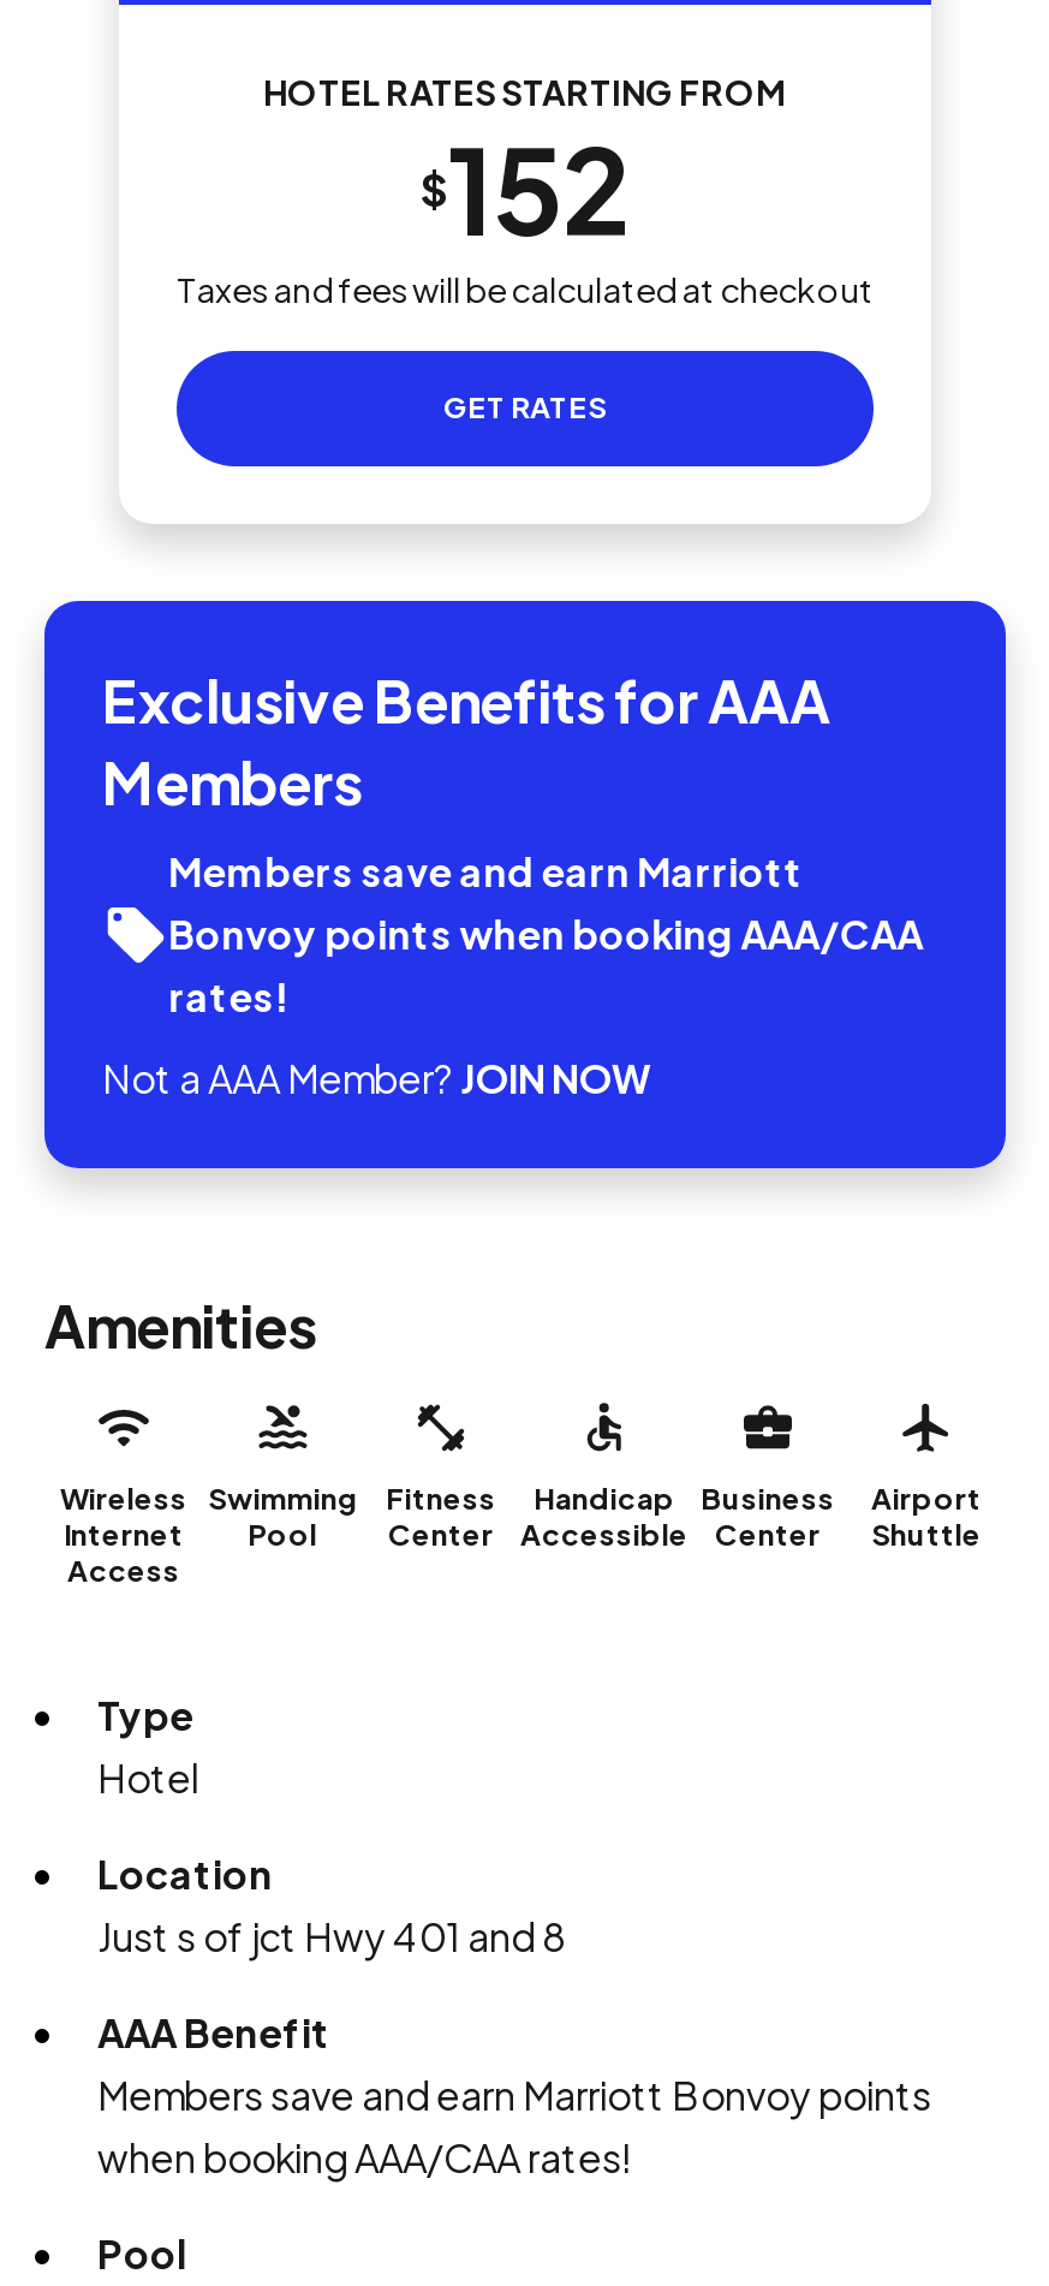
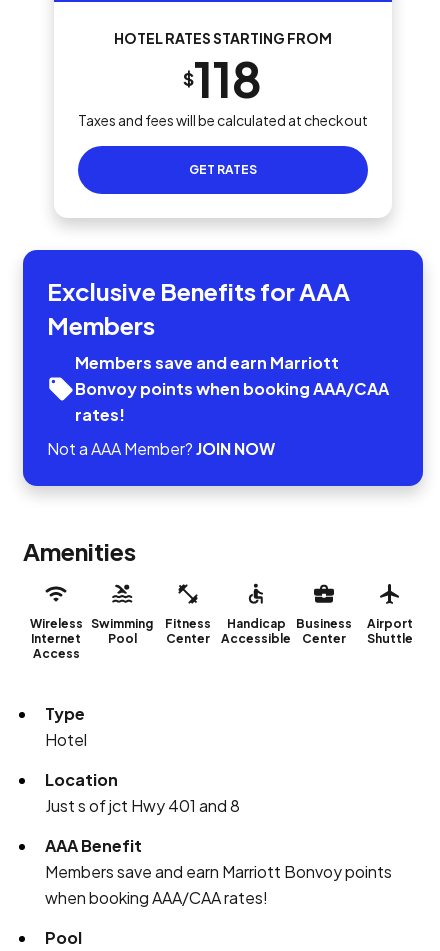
- $152
+ $118
